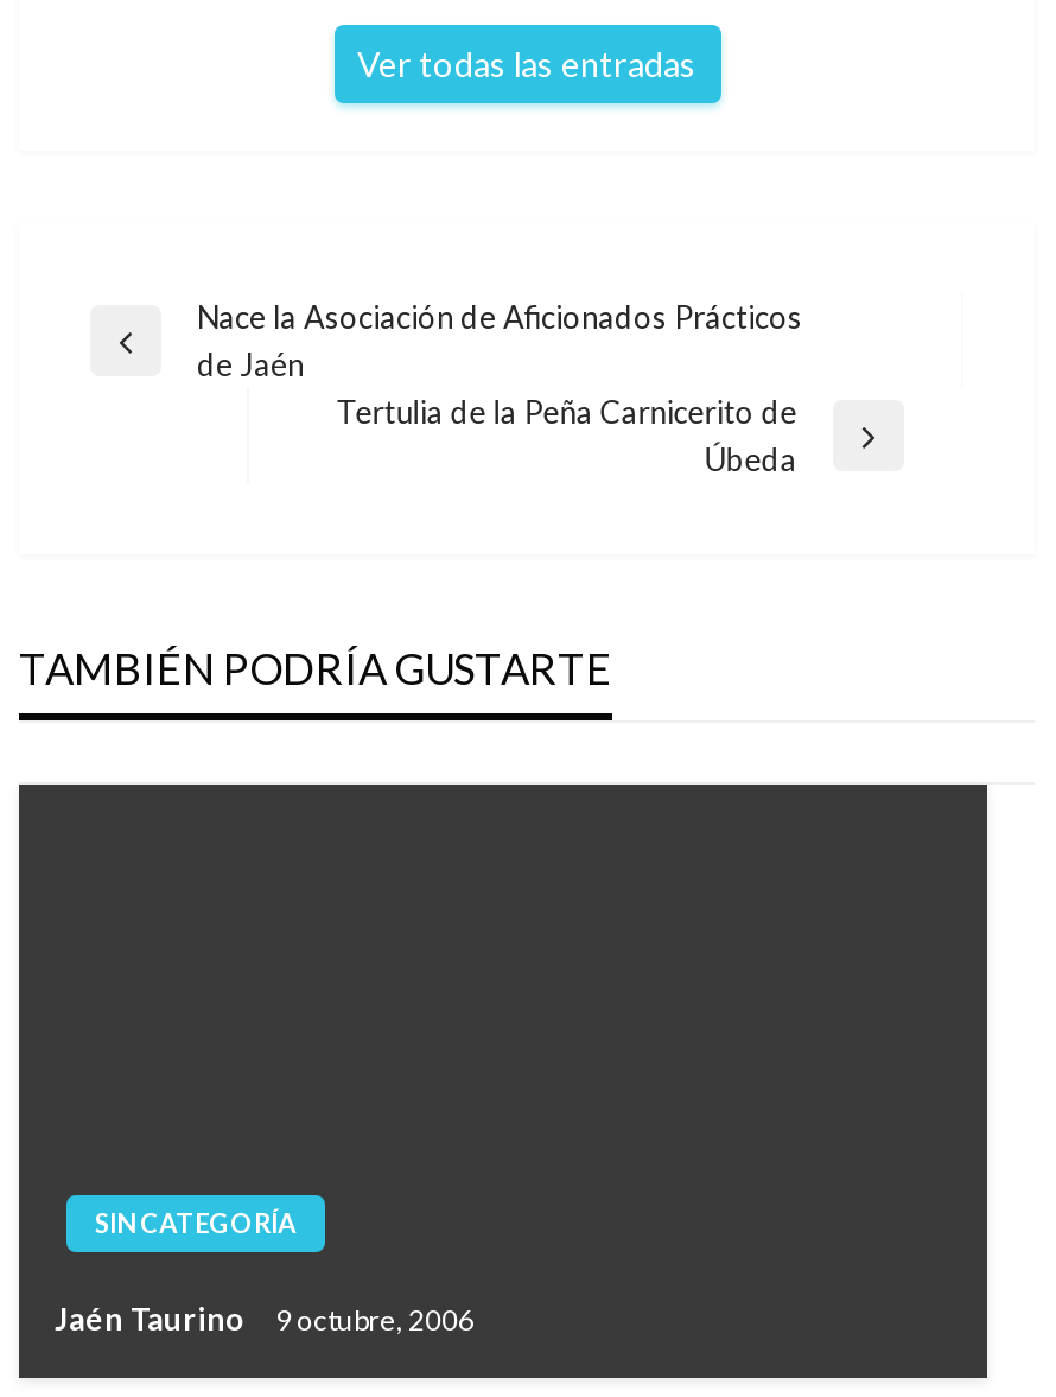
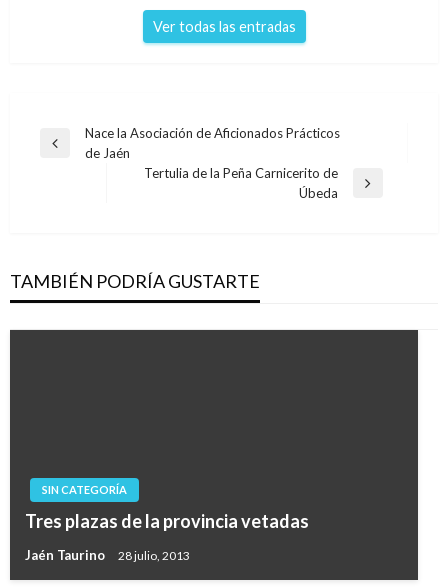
moved up: SIN CATEGORÍA

+ Tres plazas de la provincia vetadas

- Jaén Taurino 9 octubre, 2006
+ Jaén Taurino 28 julio, 2013
